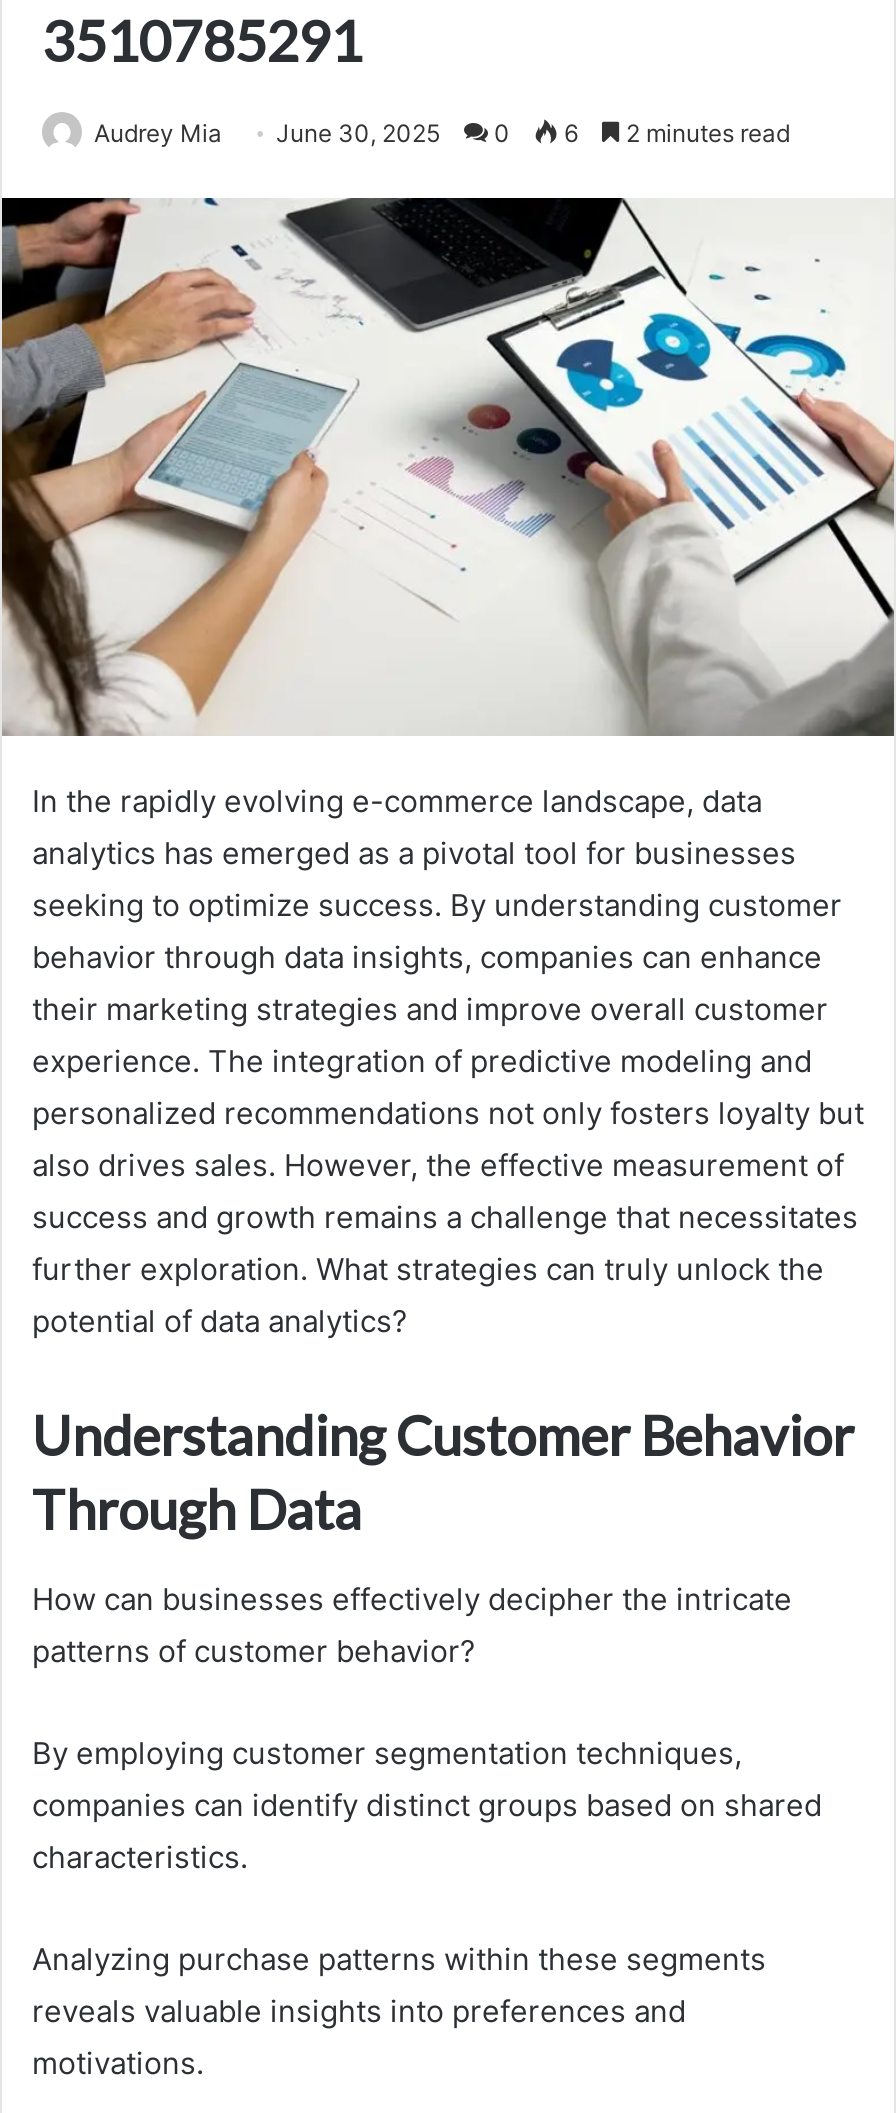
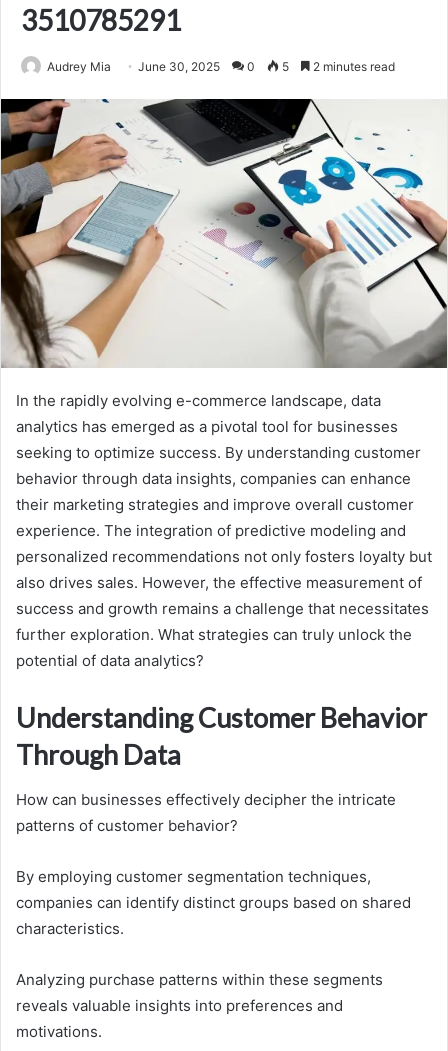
- Audrey Mia June 30, 2025 0 6 2 minutes read
+ Audrey Mia June 30, 2025 0 5 2 minutes read
